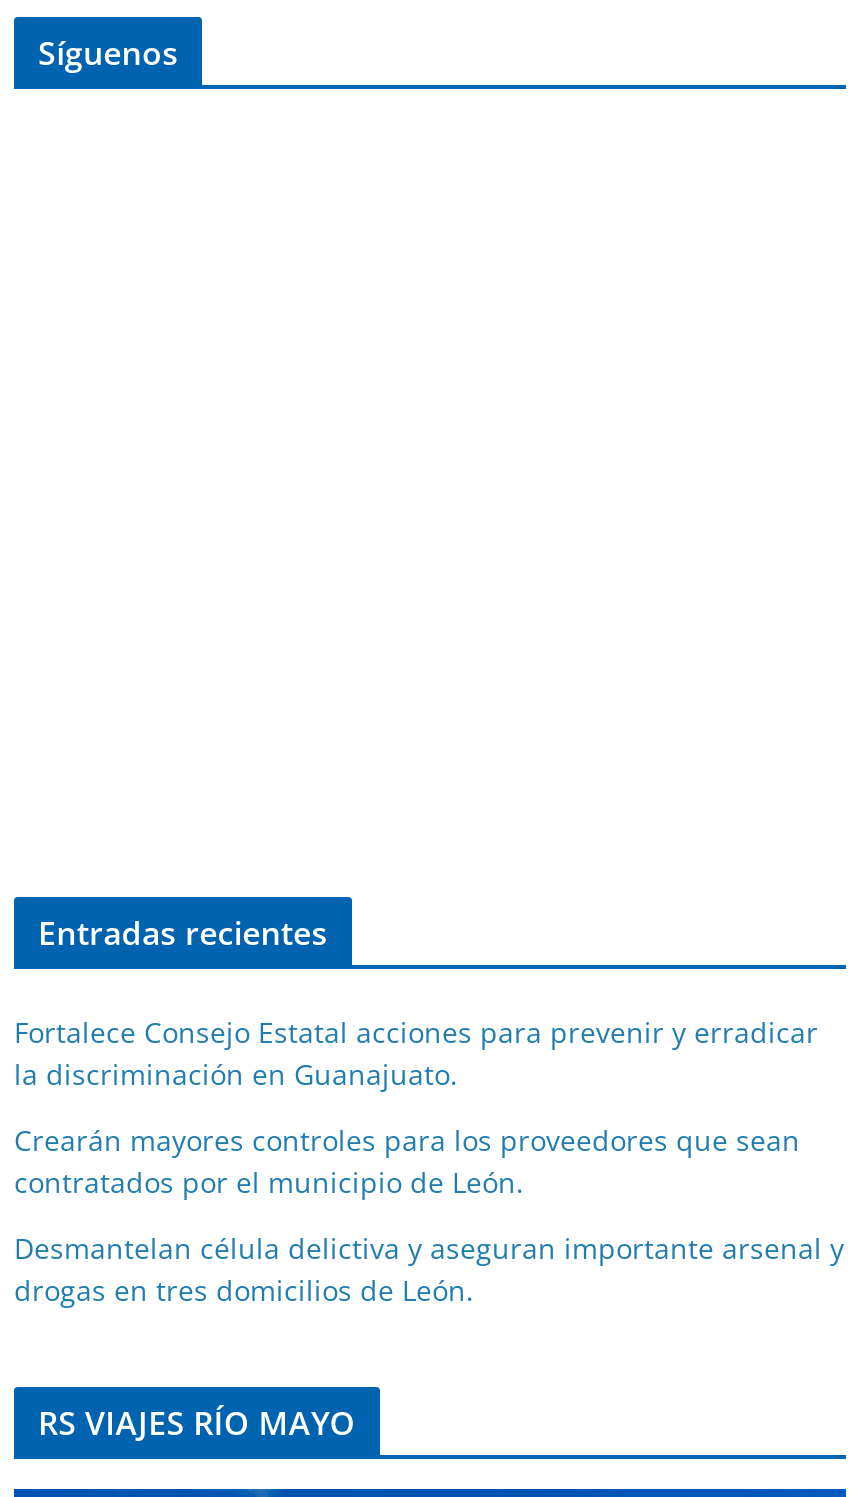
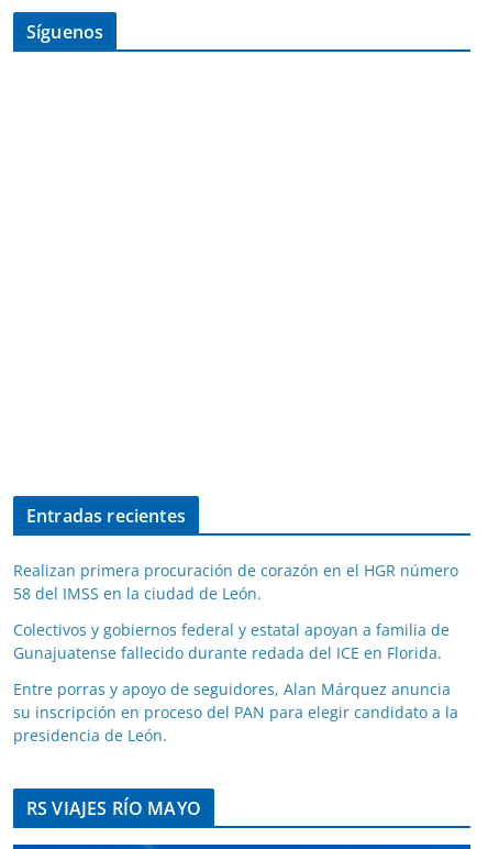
- Fortalece Consejo Estatal acciones para prevenir y erradicar
- la discriminación en Guanajuato.
+ Realizan primera procuración de corazón en el HGR número
+ 58 del IMSS en la ciudad de León.

- Crearán mayores controles para los proveedores que sean
- contratados por el municipio de León.
+ Colectivos y gobiernos federal y estatal apoyan a familia de
+ Gunajuatense fallecido durante redada del ICE en Florida.

- Desmantelan célula delictiva y aseguran importante arsenal y
- drogas en tres domicilios de León.
+ Entre porras y apoyo de seguidores, Alan Márquez anuncia
+ su inscripción en proceso del PAN para elegir candidato a la
+ presidencia de León.
